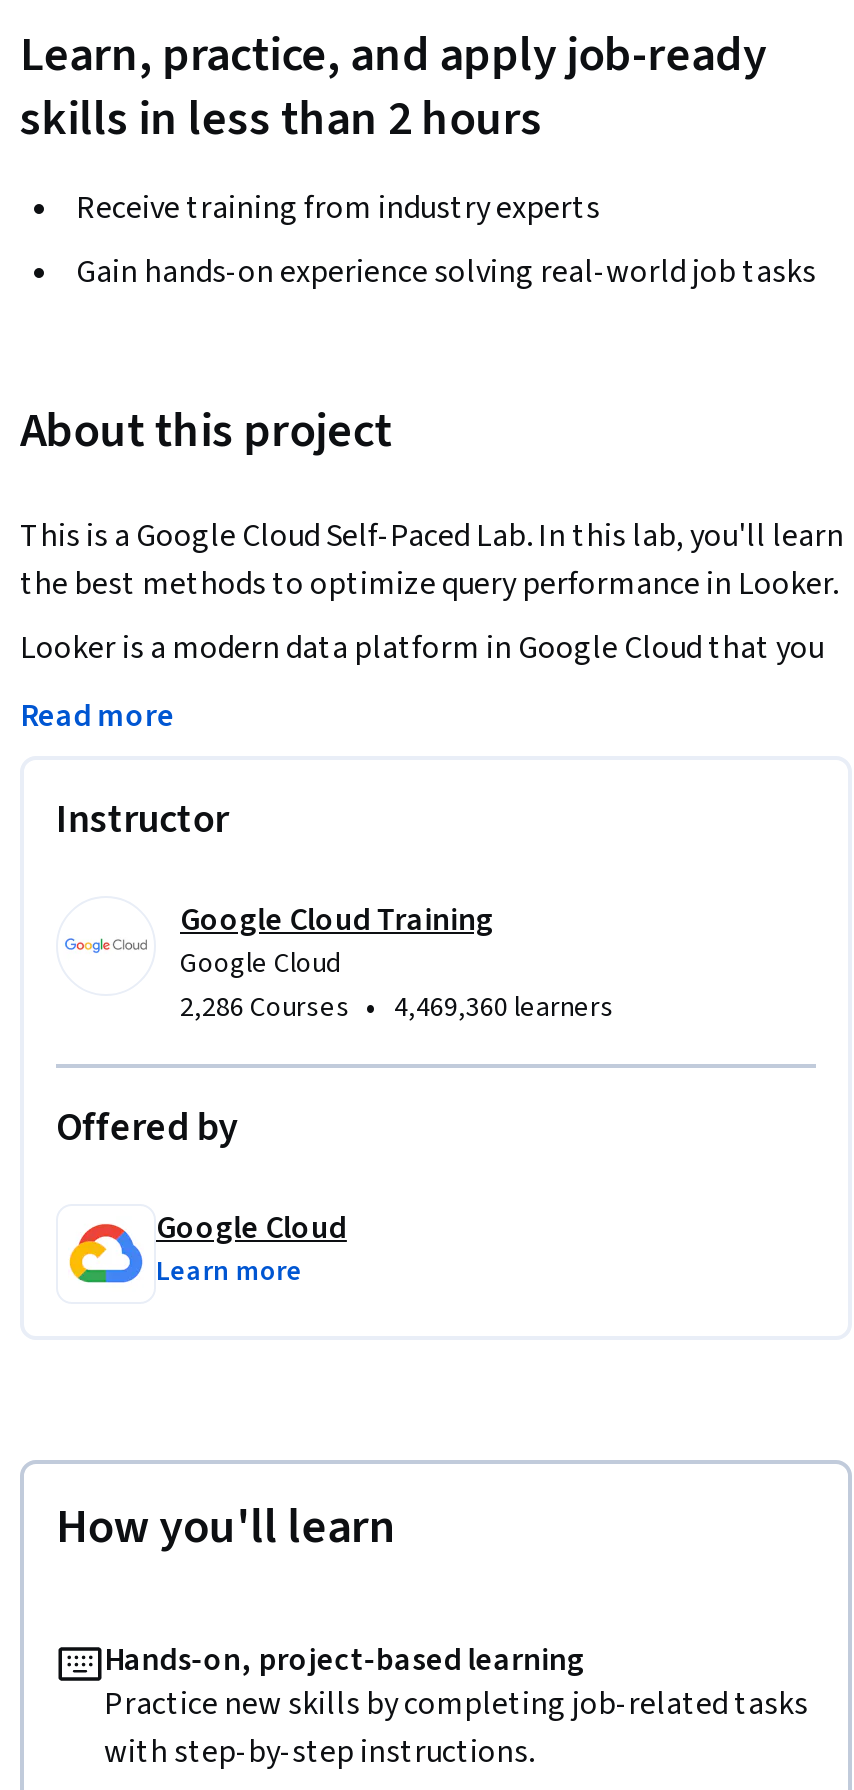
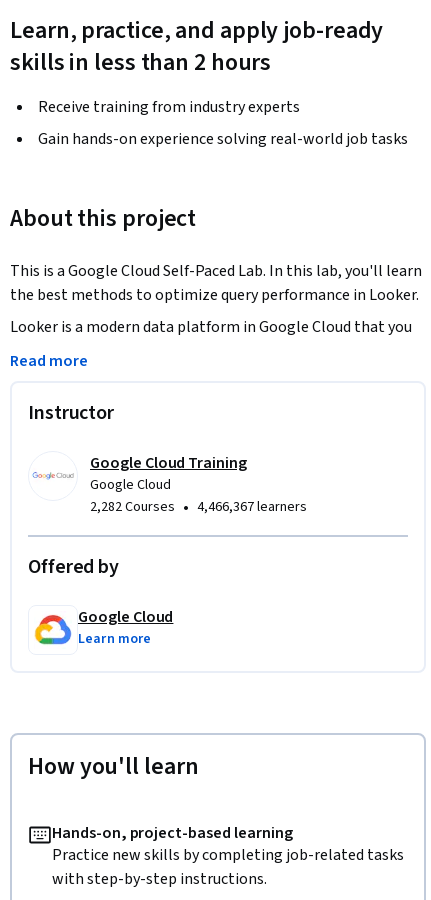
- 2,286 Courses • 4,469,360 learners
+ 2,282 Courses • 4,466,367 learners
